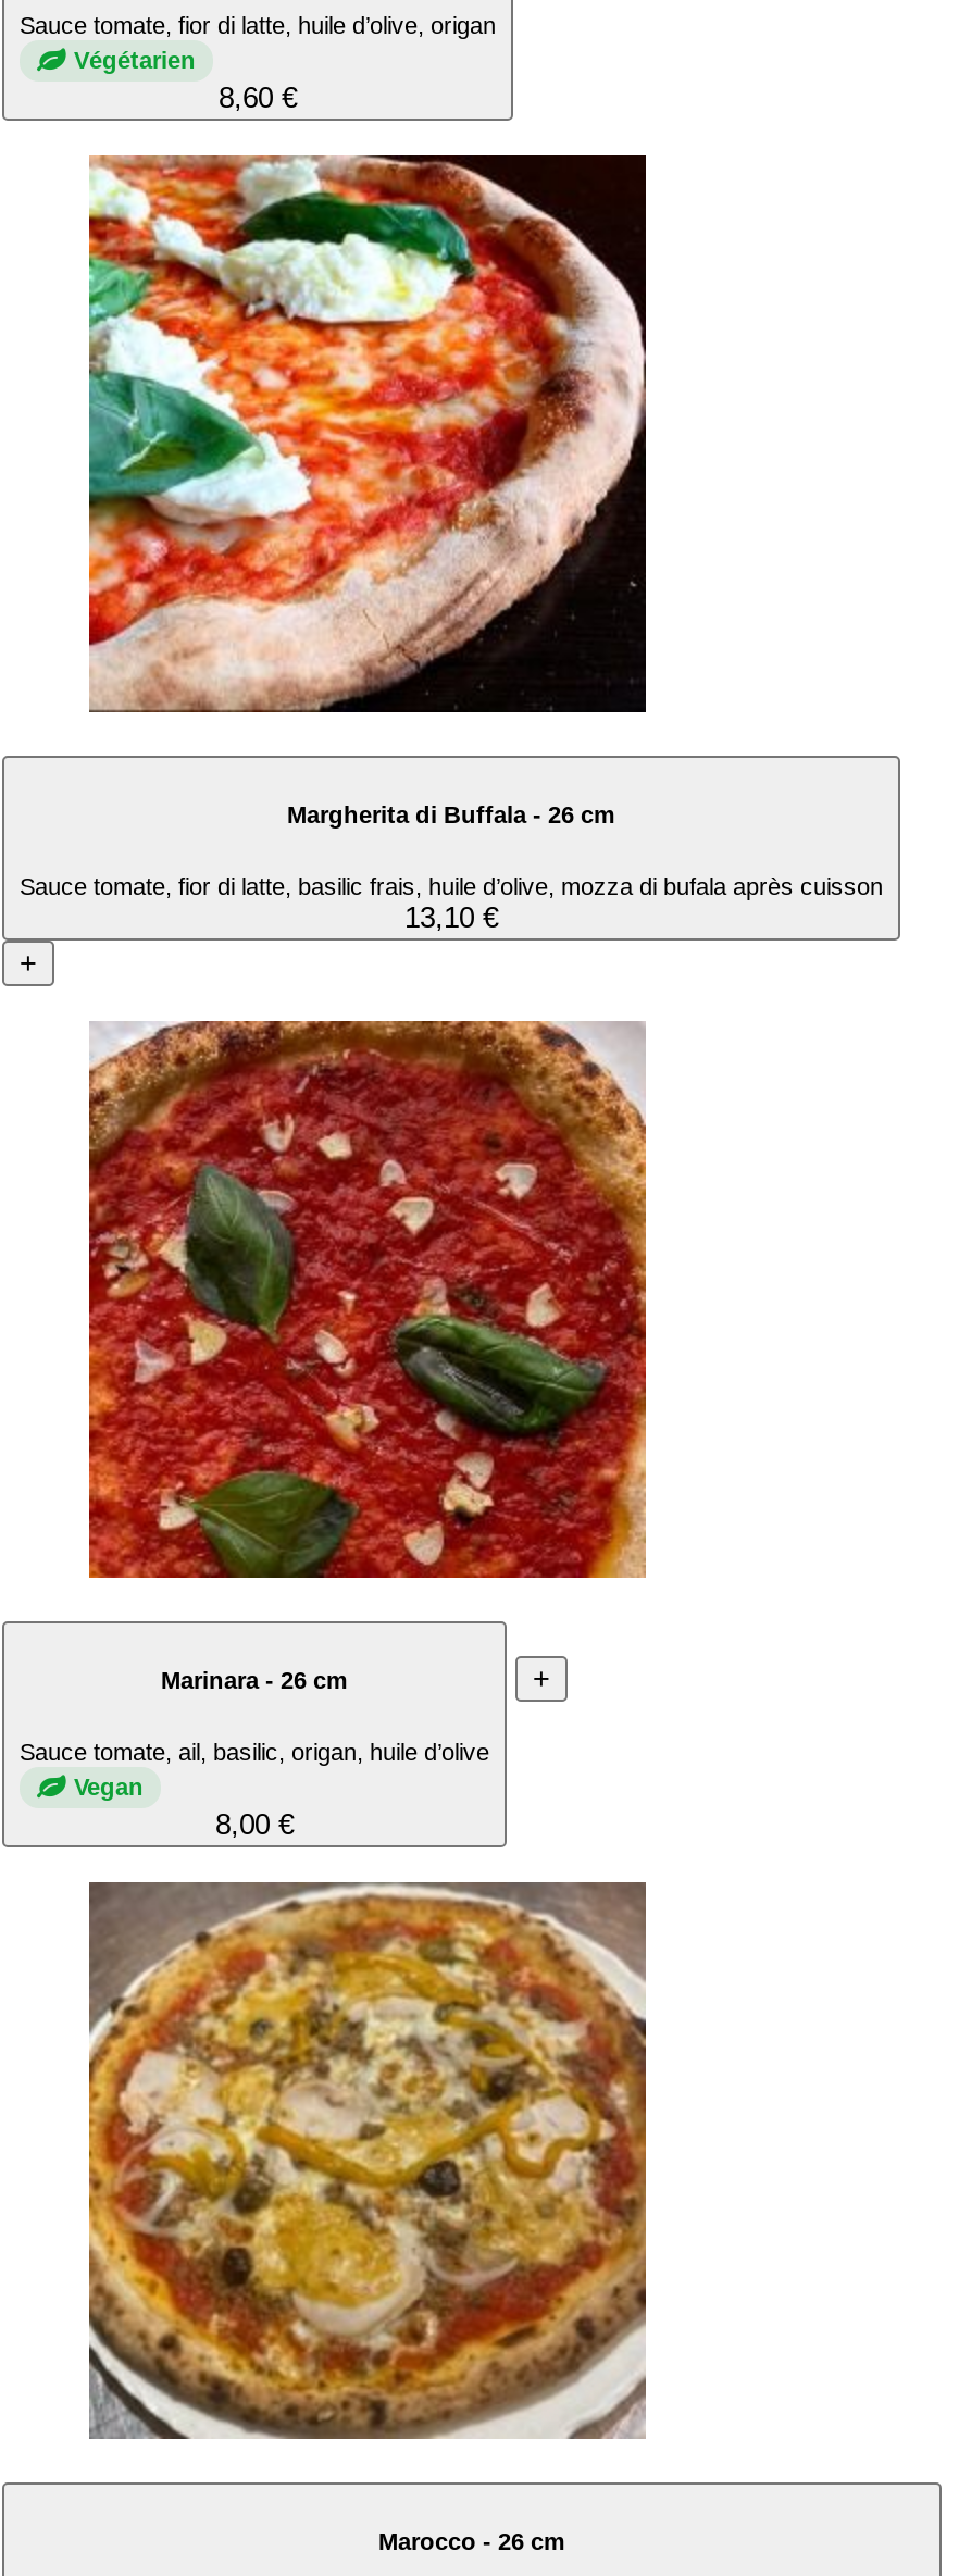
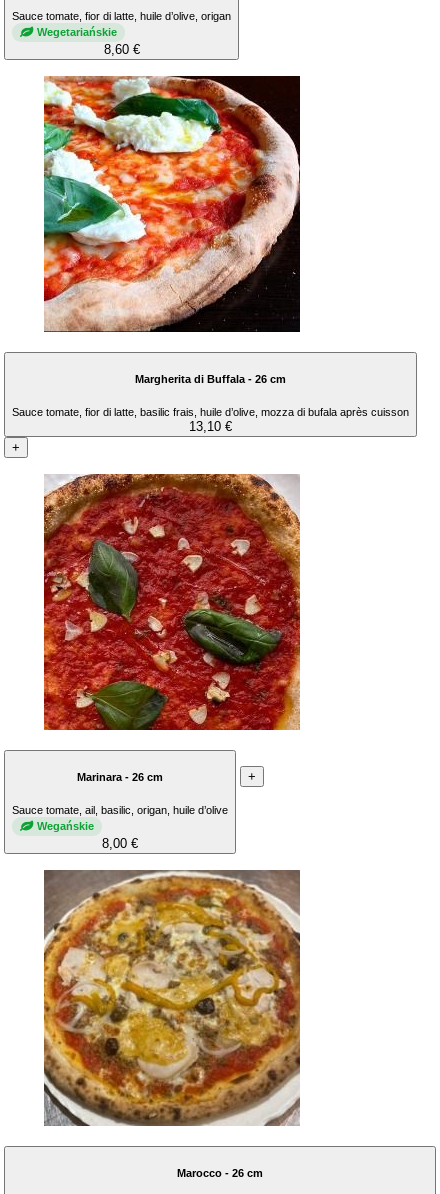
- Végétarien
+ Wegetariańskie

- Vegan
+ Wegańskie
